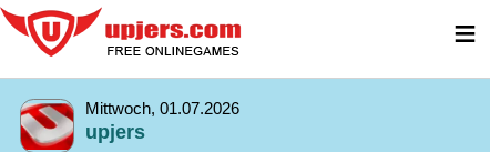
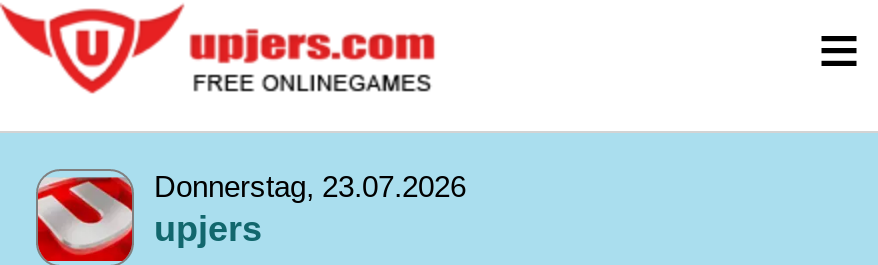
- Mittwoch, 01.07.2026
+ Donnerstag, 23.07.2026
